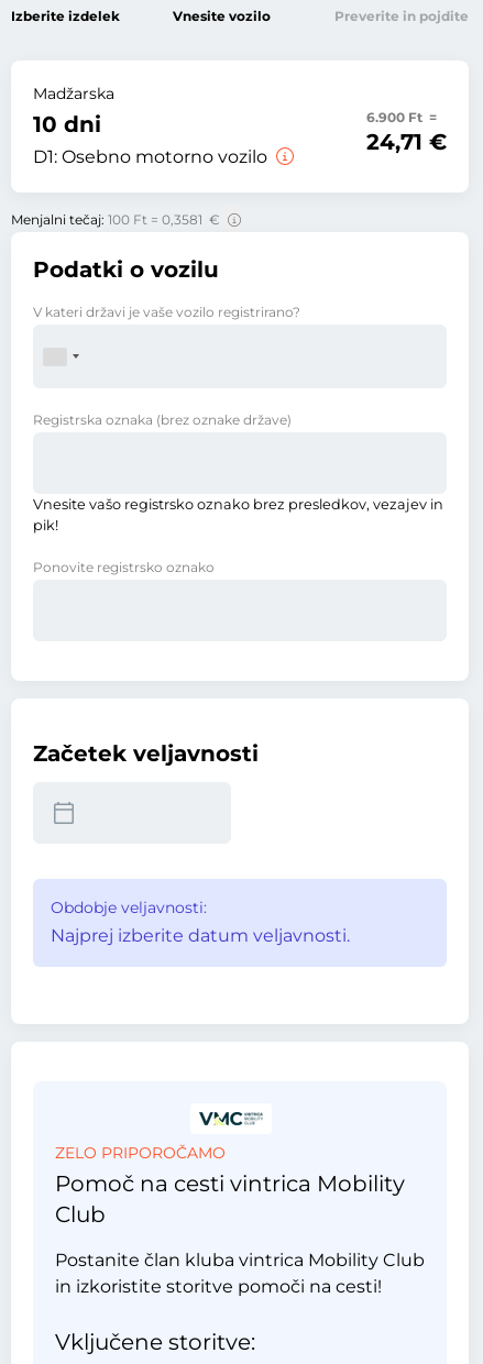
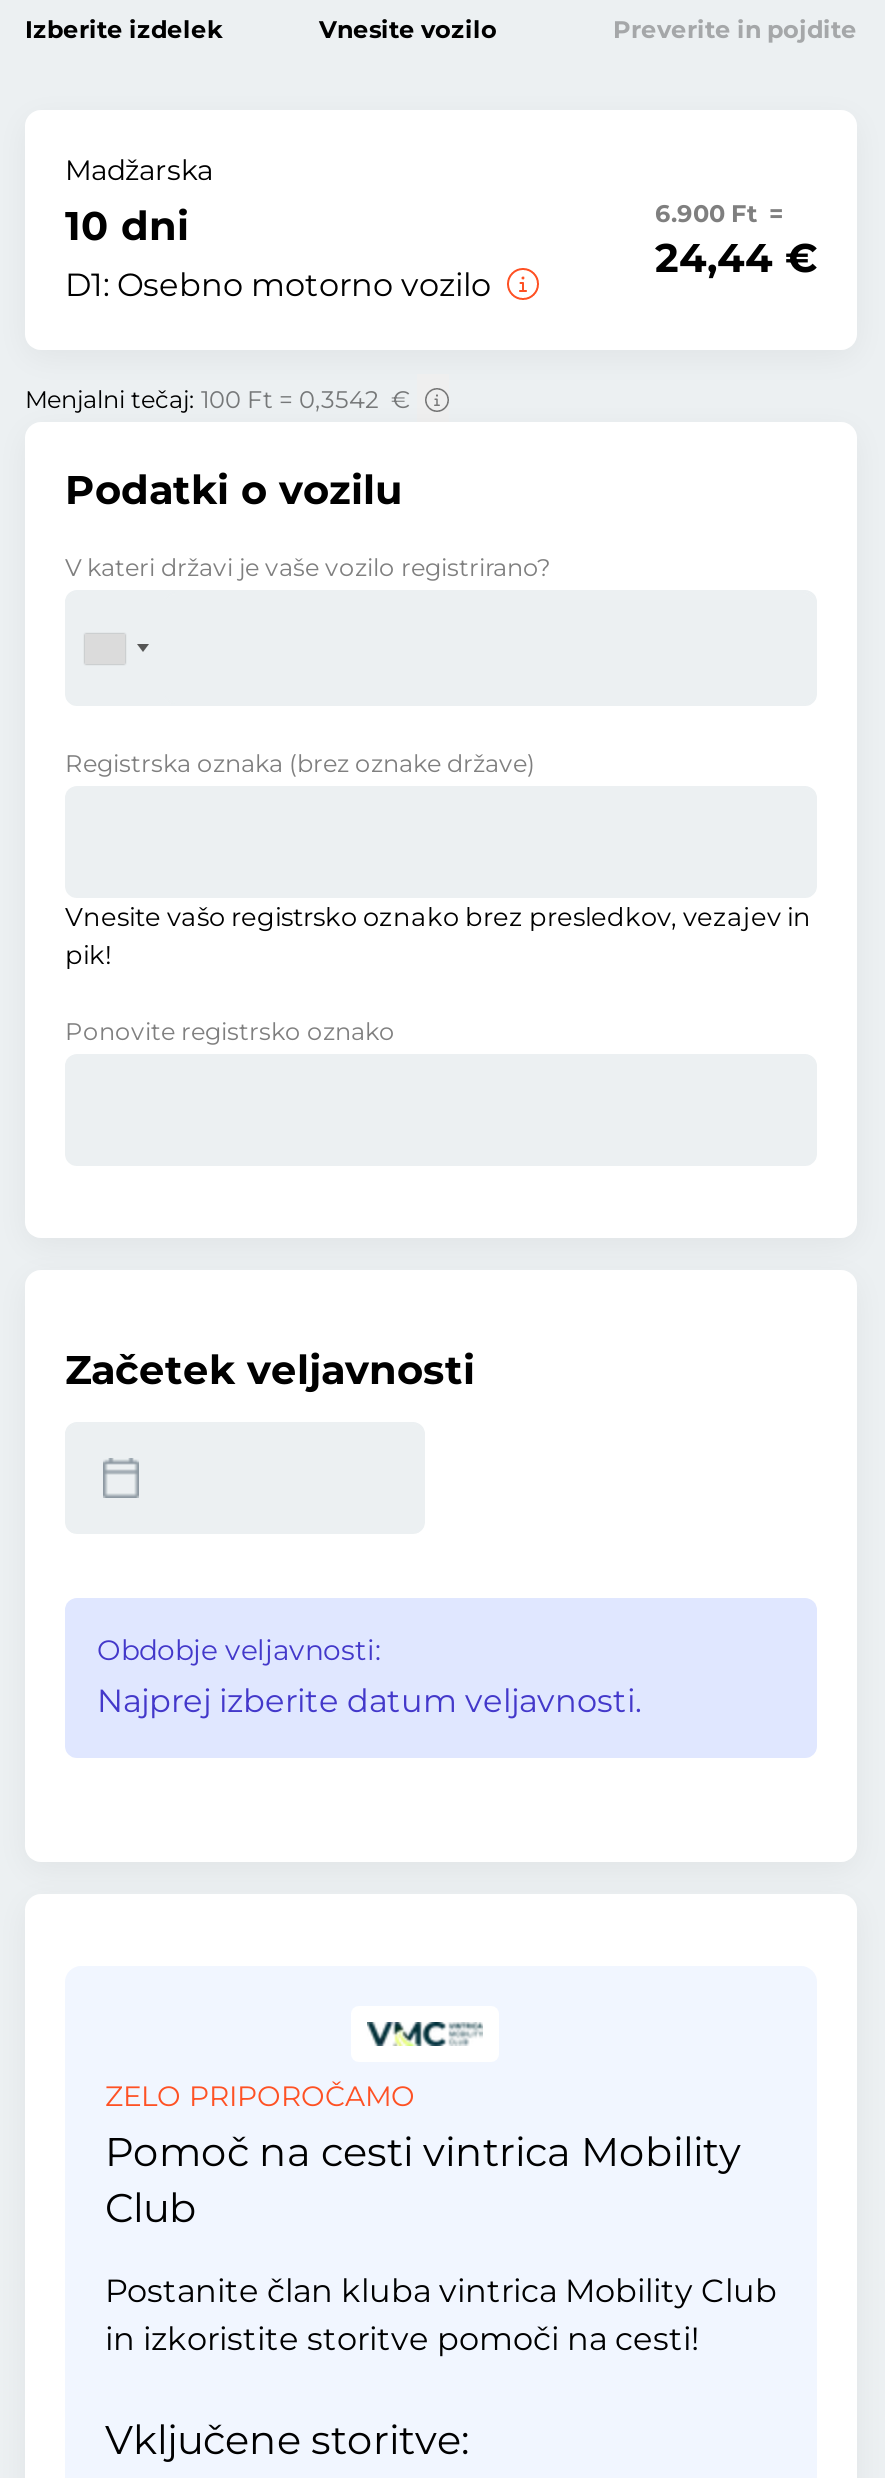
- 24,71 €
+ 24,44 €

- Menjalni tečaj: 100 Ft = 0,3581 €
+ Menjalni tečaj: 100 Ft = 0,3542 €
